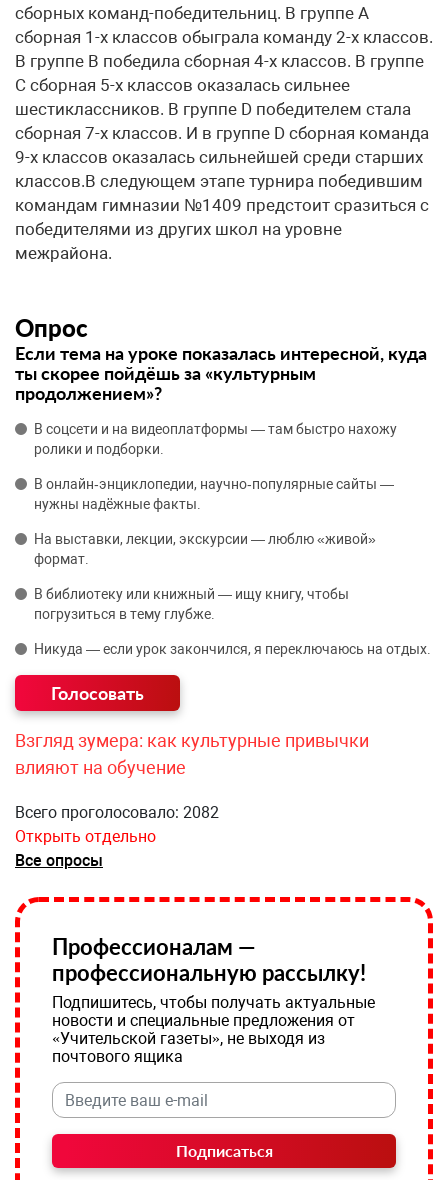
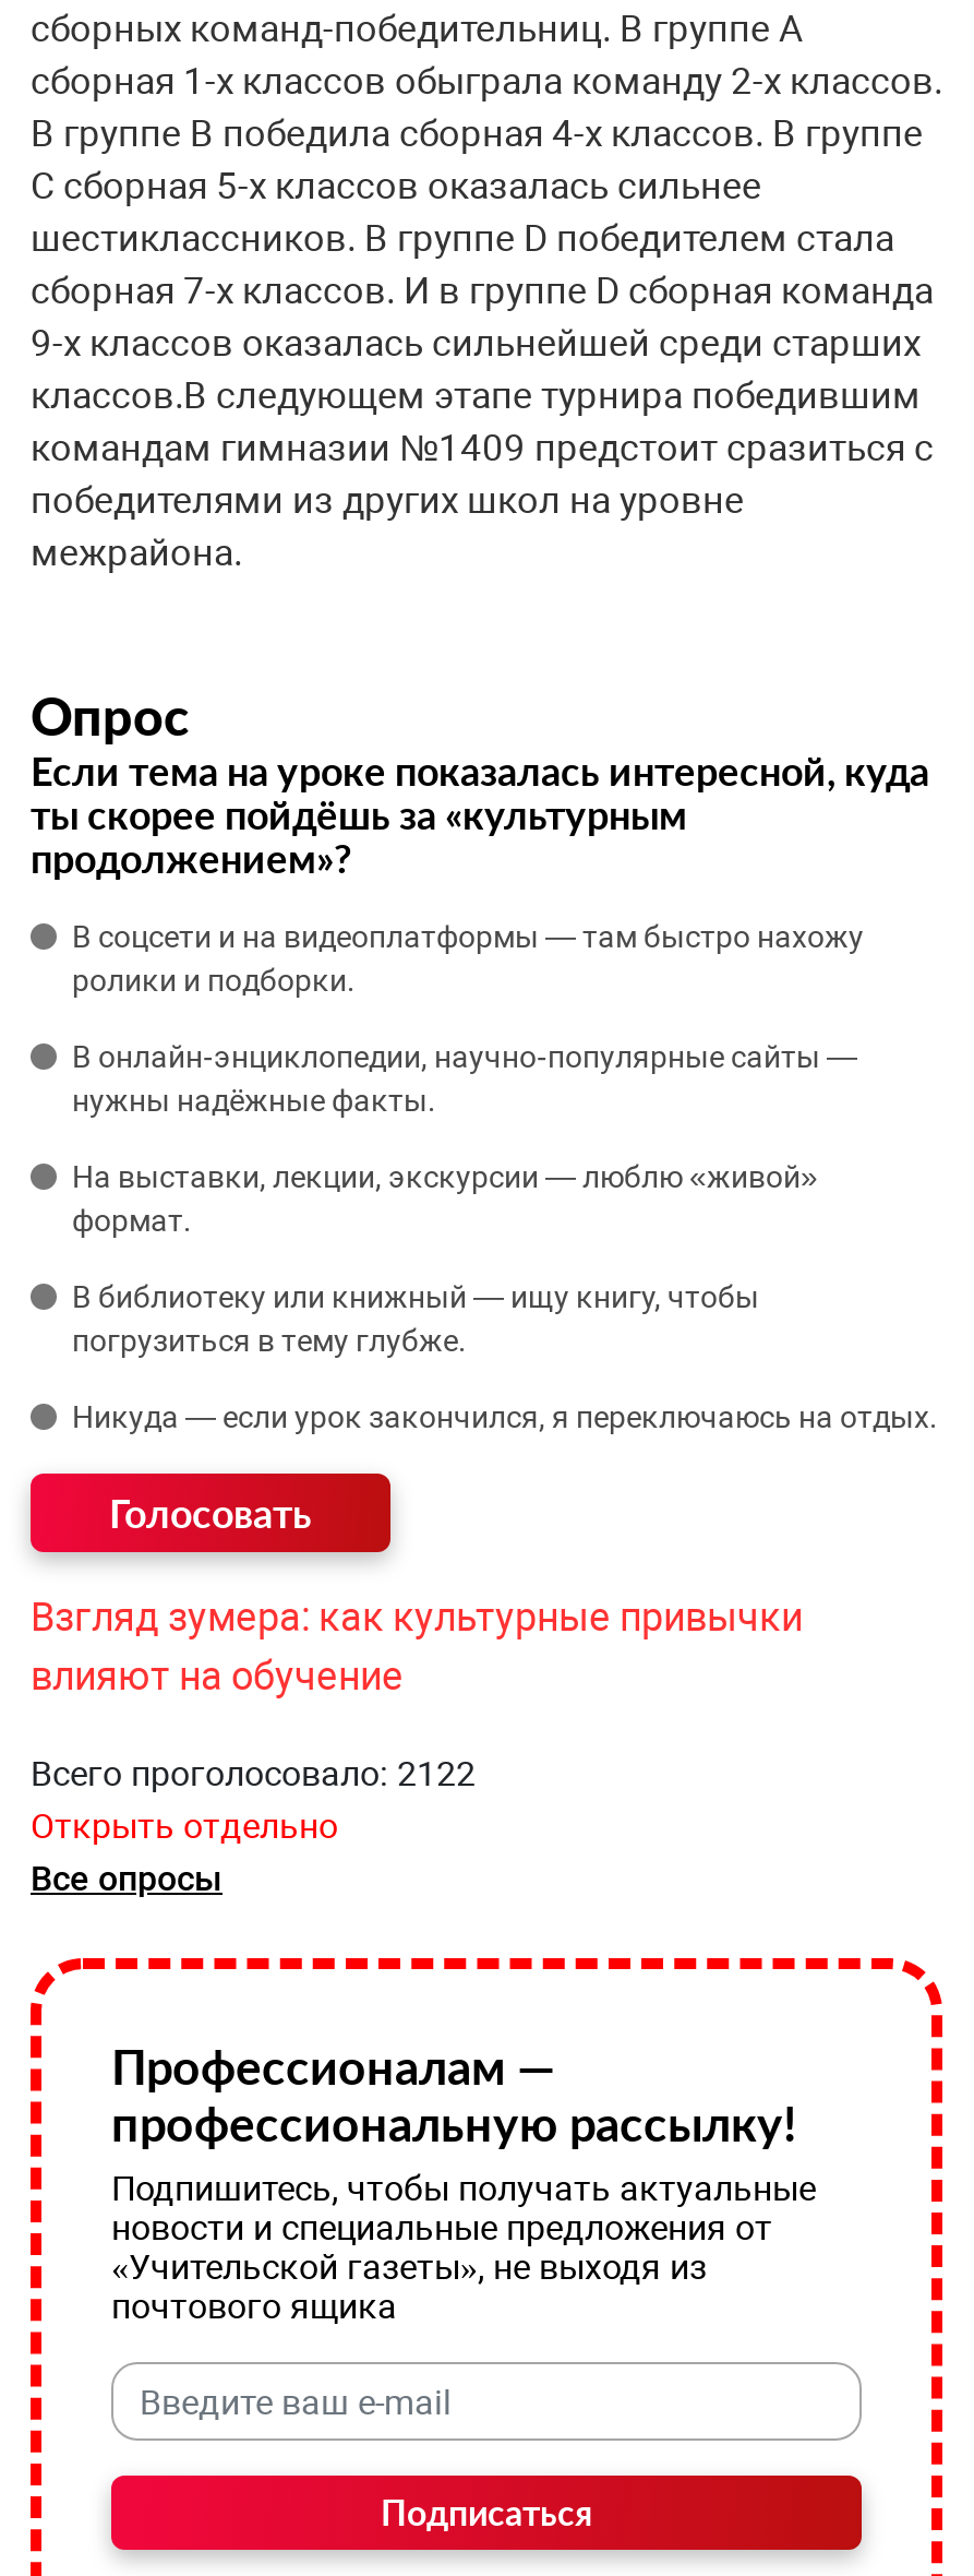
- Всего проголосовало: 2082
+ Всего проголосовало: 2122
